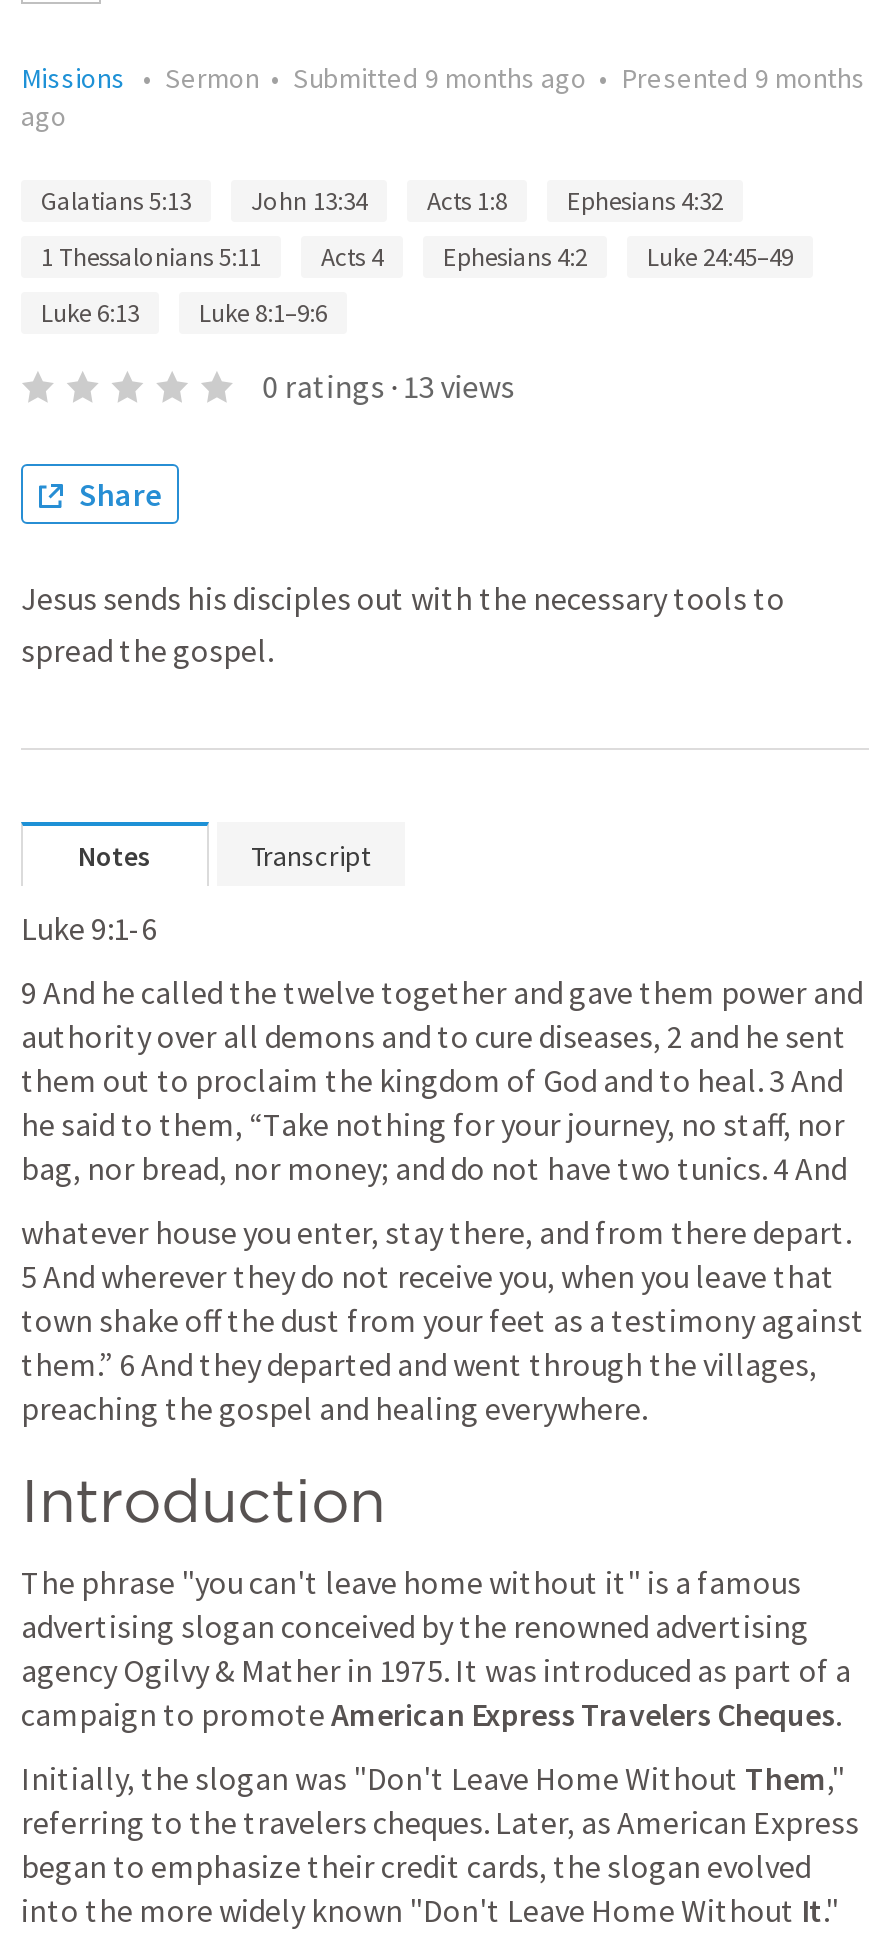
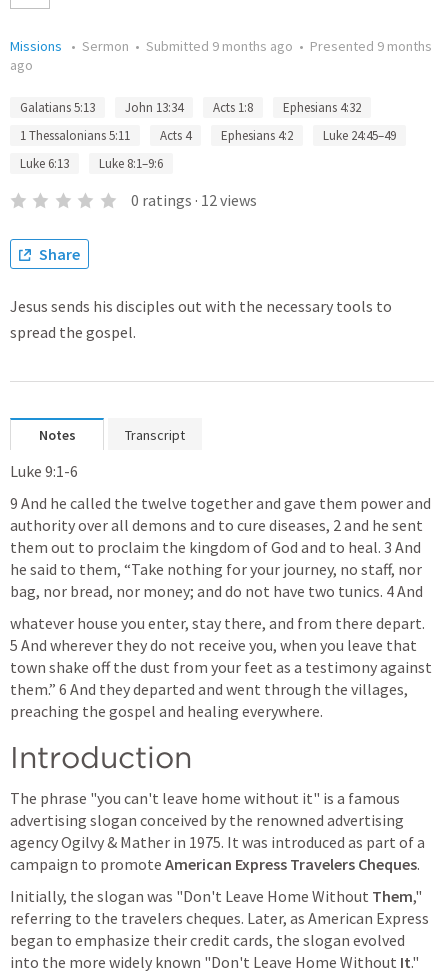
- 0 ratings · 13 views
+ 0 ratings · 12 views
